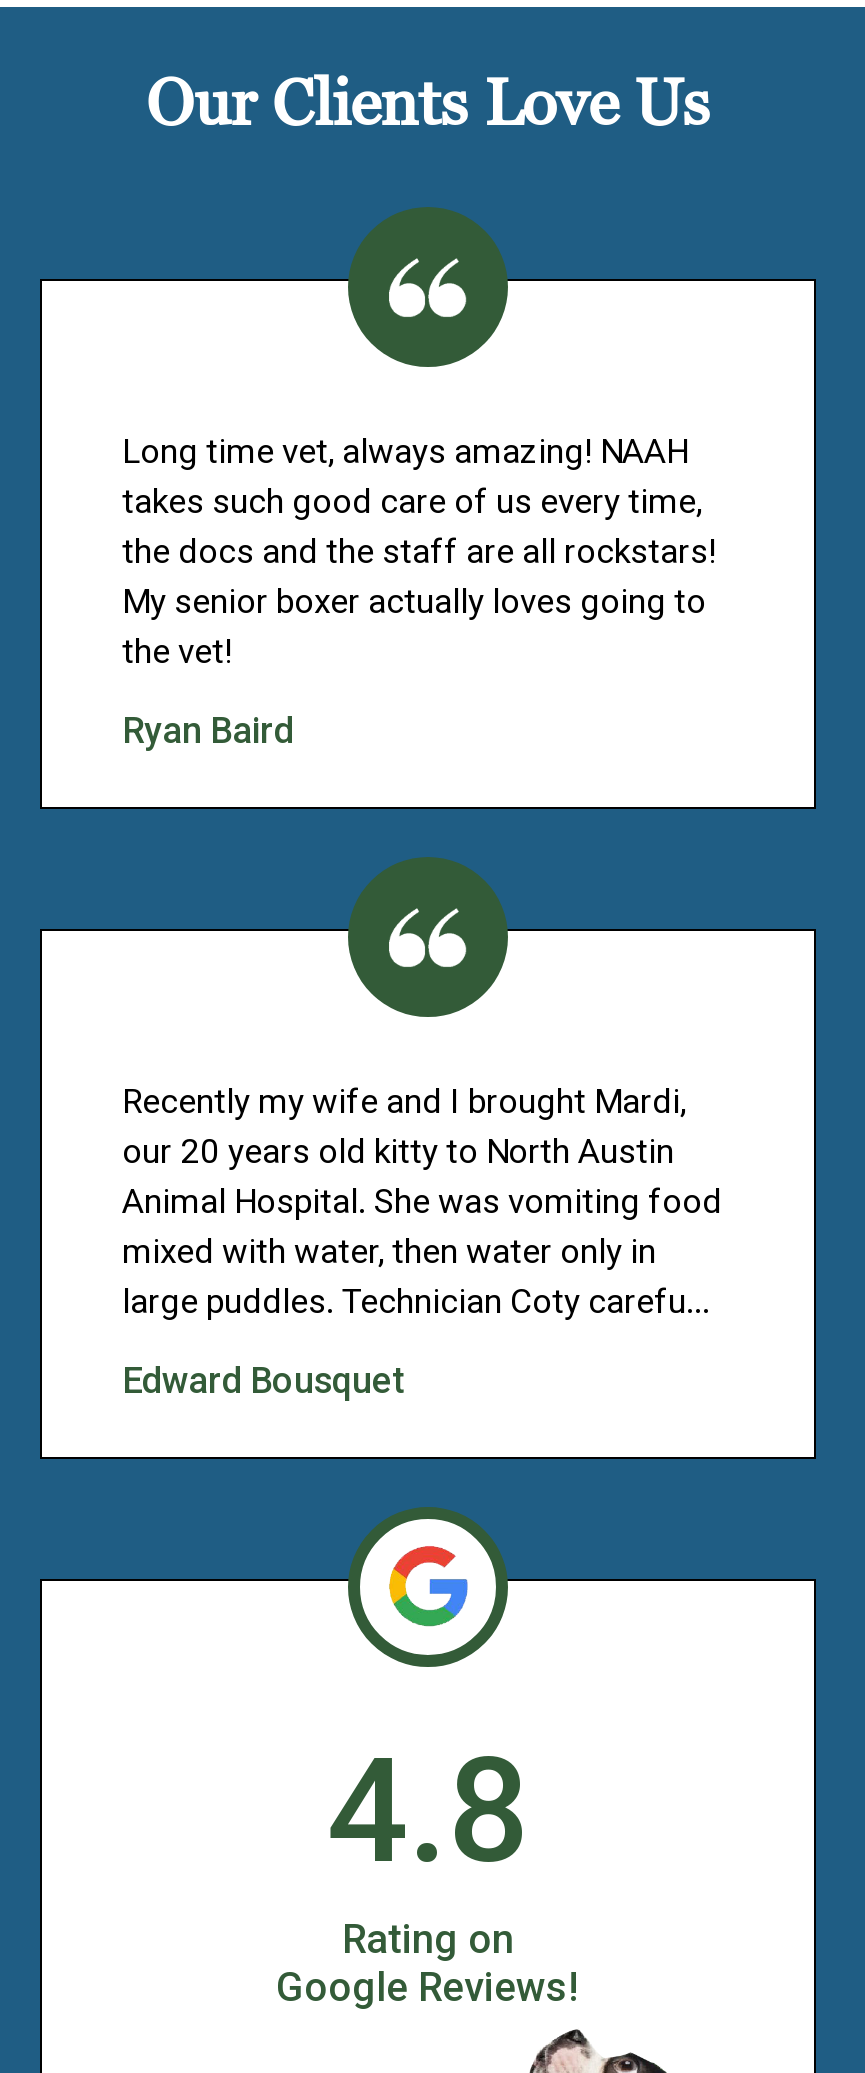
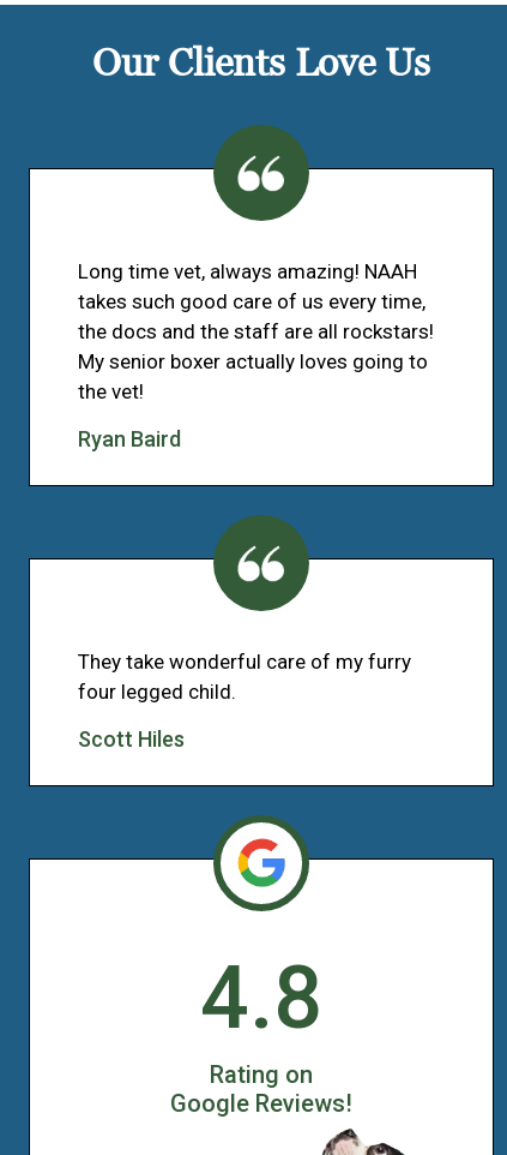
- Recently my wife and I brought Mardi,
- our 20 years old kitty to North Austin
- Animal Hospital. She was vomiting food
- mixed with water, then water only in
- large puddles. Technician Coty carefu...
+ They take wonderful care of my furry
+ four legged child.

- Edward Bousquet
+ Scott Hiles
